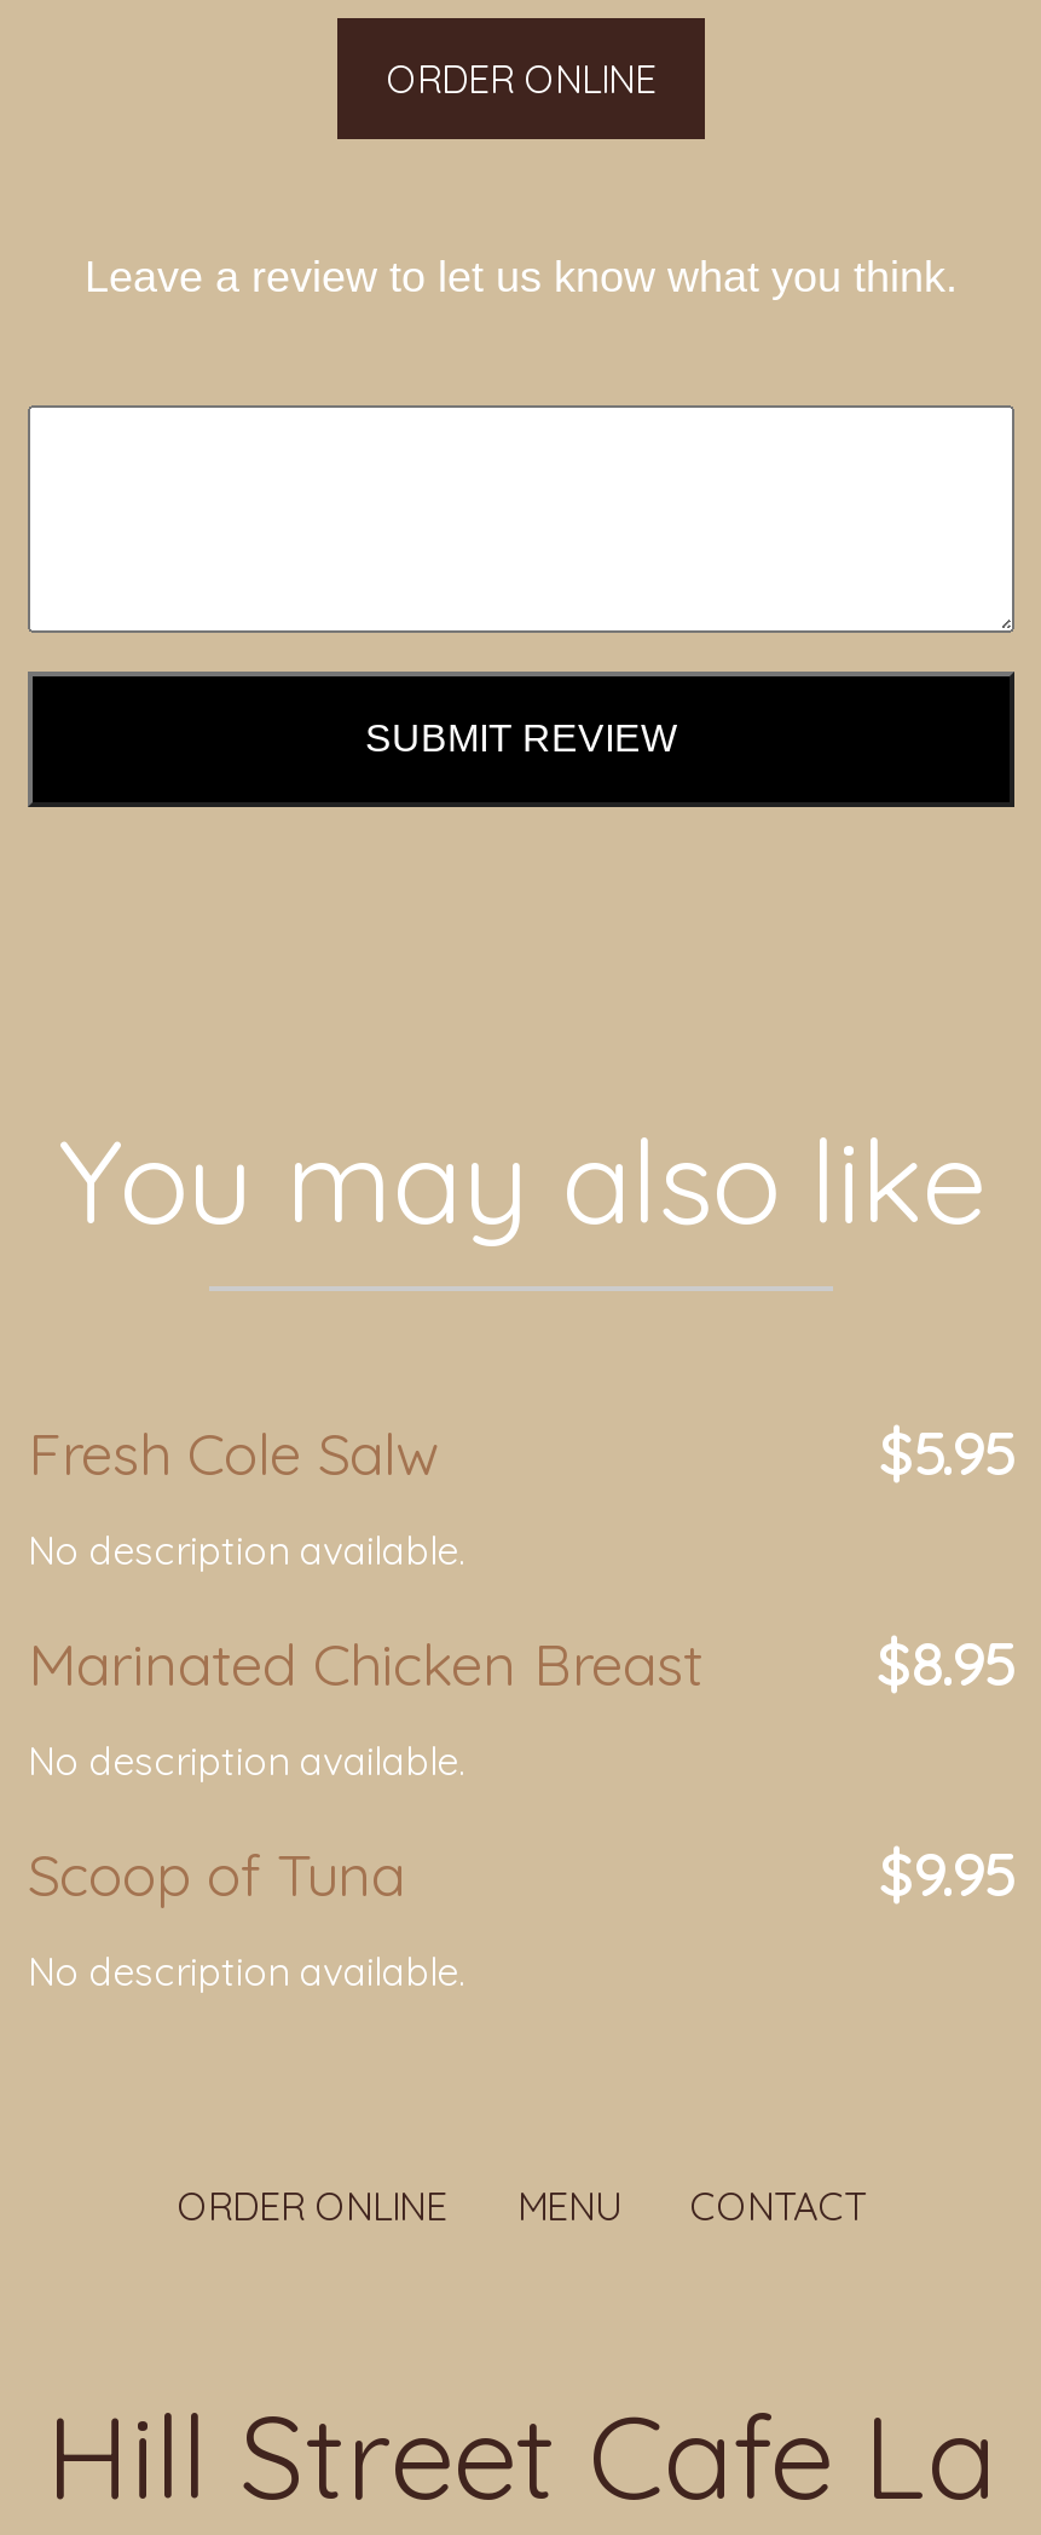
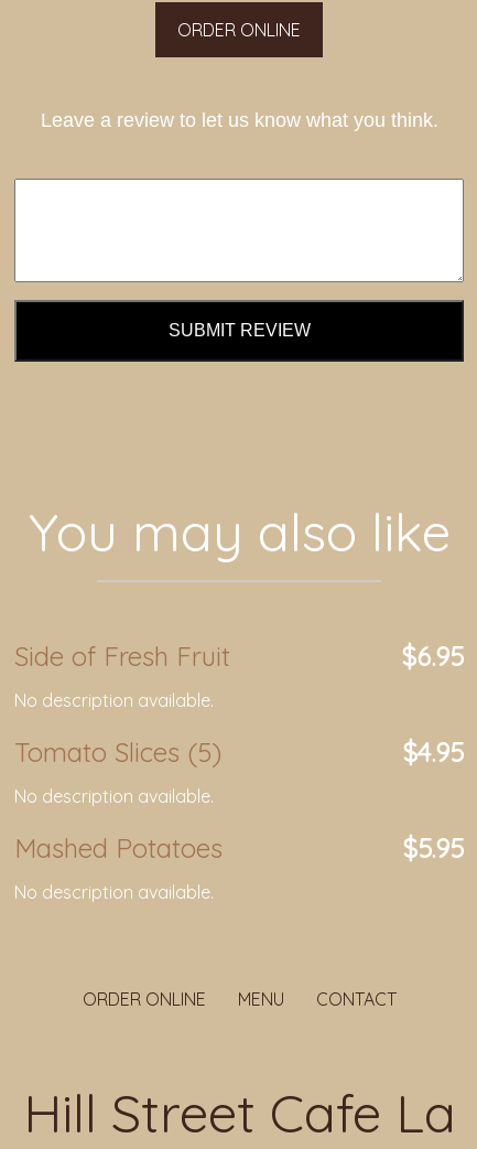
- Fresh Cole Salw
- $5.95
+ Side of Fresh Fruit
+ $6.95

- Marinated Chicken Breast
- $8.95
+ Tomato Slices (5)
+ $4.95

- Scoop of Tuna
- $9.95
+ Mashed Potatoes
+ $5.95
